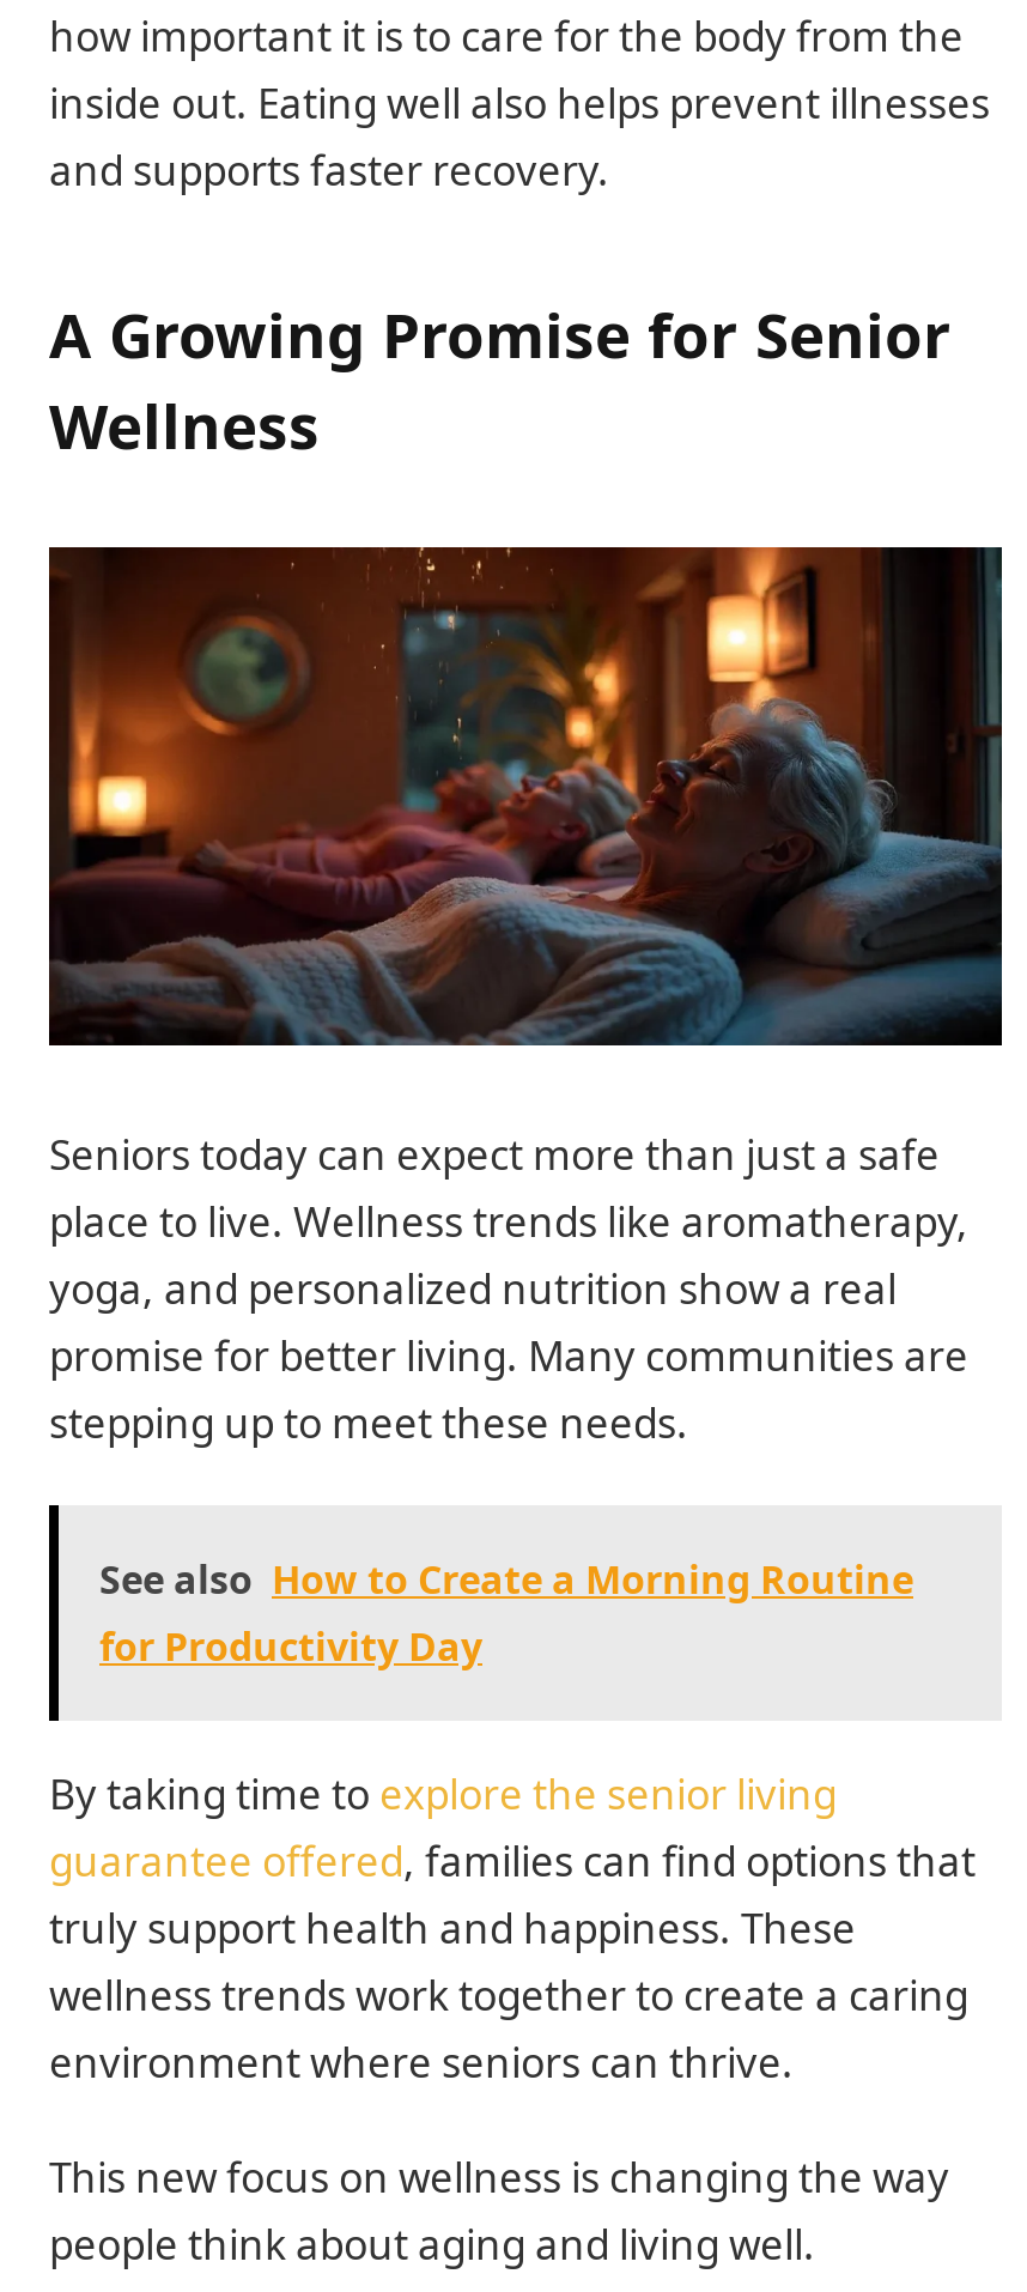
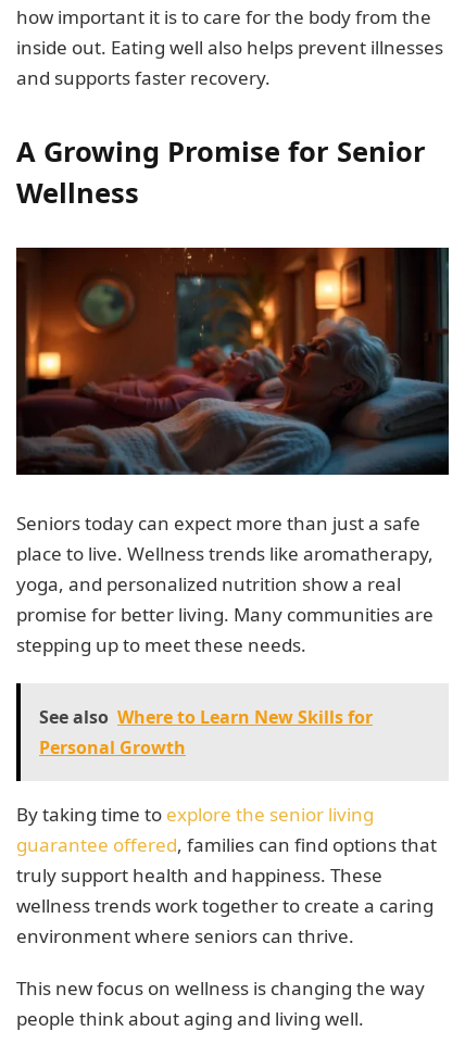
- See also How to Create a Morning Routine
- for Productivity Day
+ See also Where to Learn New Skills for
+ Personal Growth
